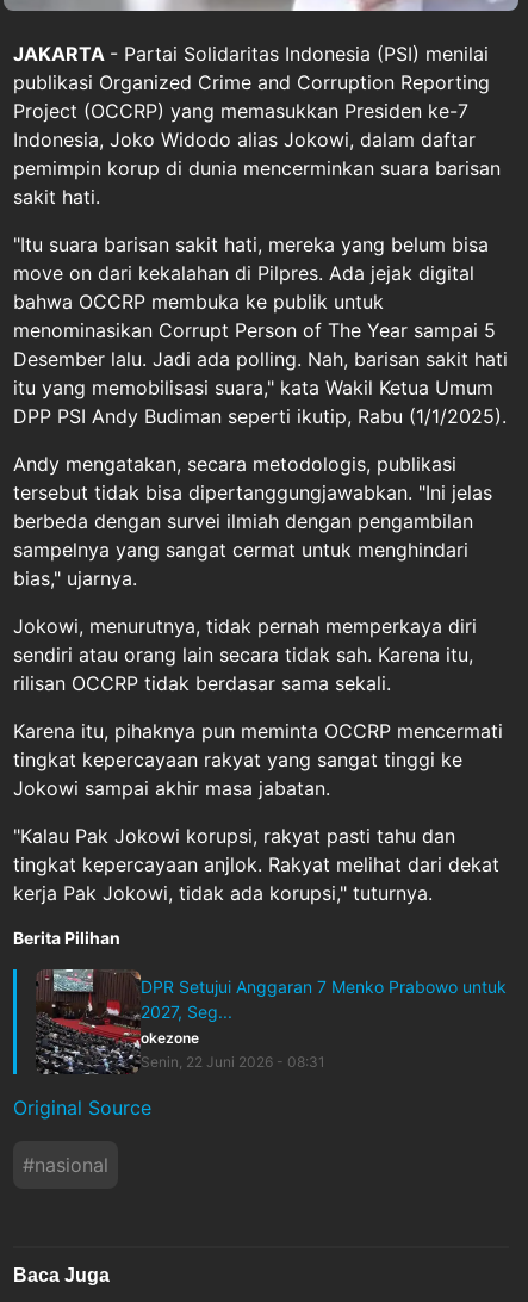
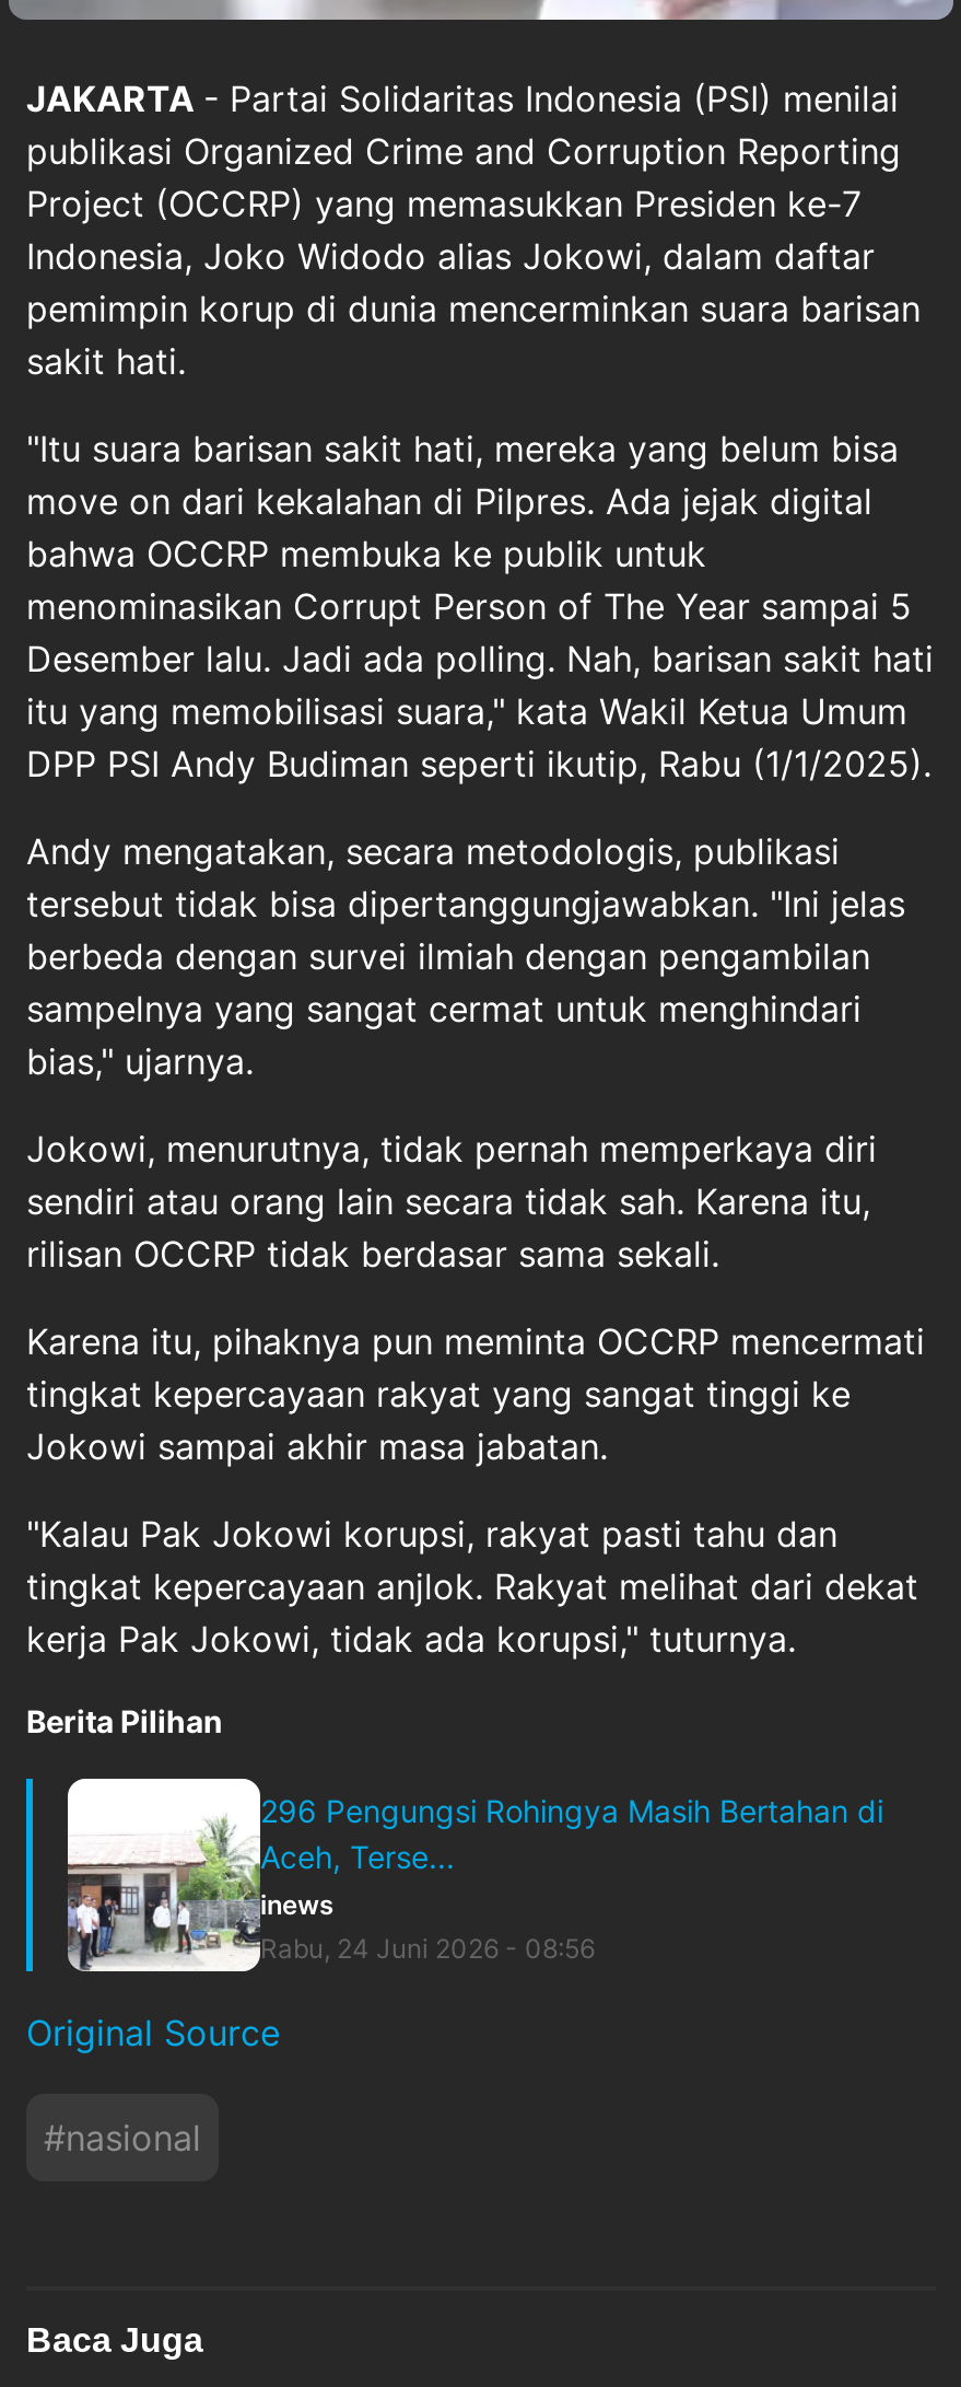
- [image]
- DPR Setujui Anggaran 7 Menko Prabowo untuk
- 2027, Seg...
- okezone
- Senin, 22 Juni 2026 - 08:31
+ [image]
+ 296 Pengungsi Rohingya Masih Bertahan di
+ Aceh, Terse...
+ inews
+ Rabu, 24 Juni 2026 - 08:56
